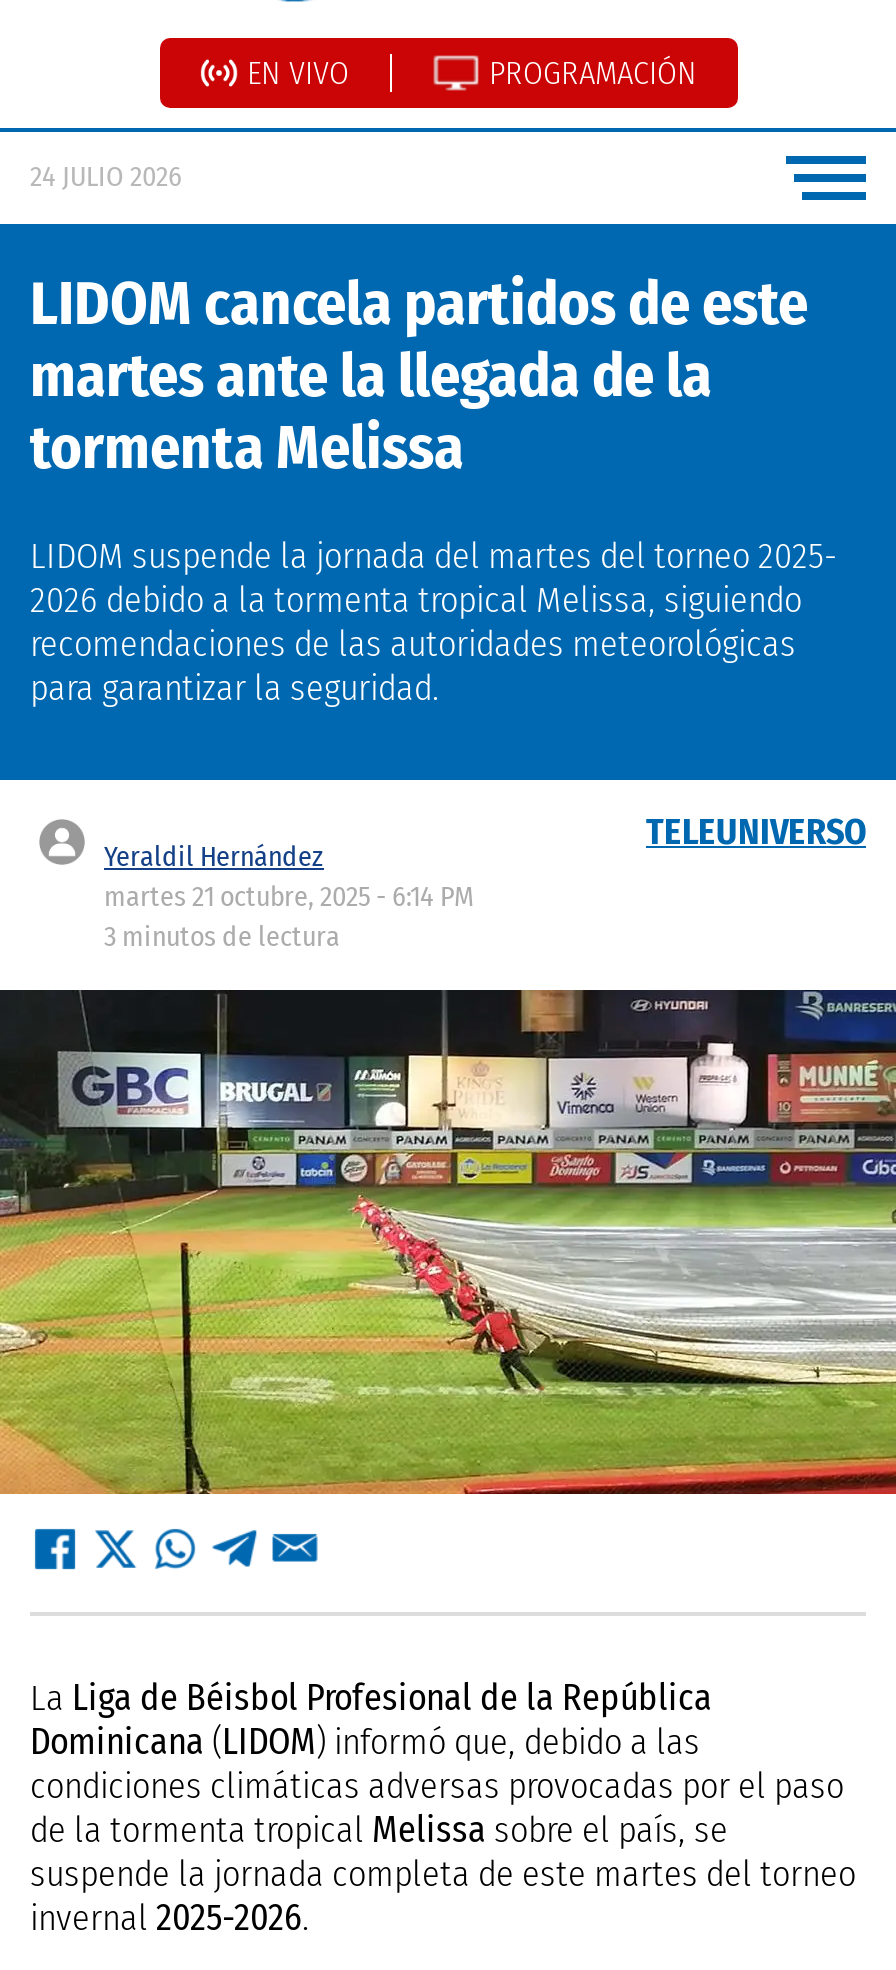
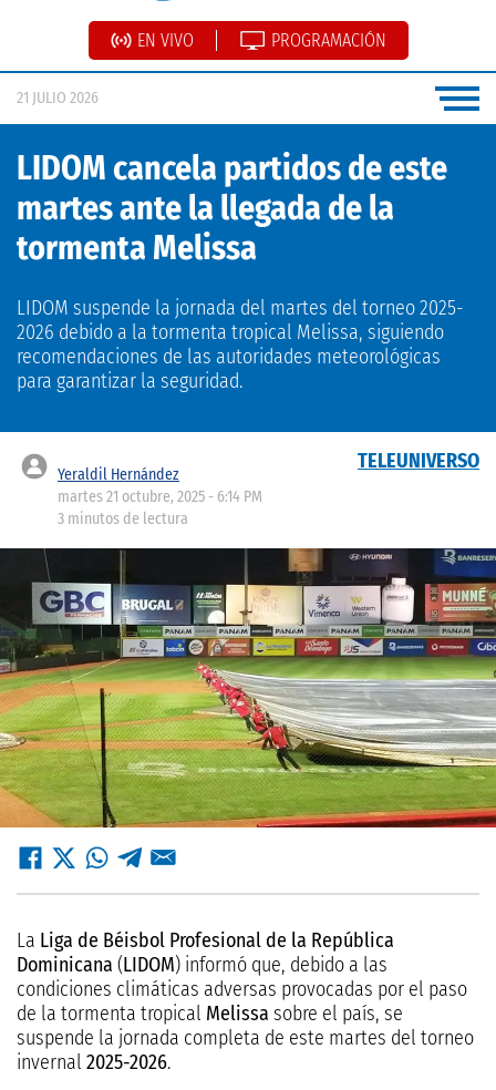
- 24 JULIO 2026
+ 21 JULIO 2026
